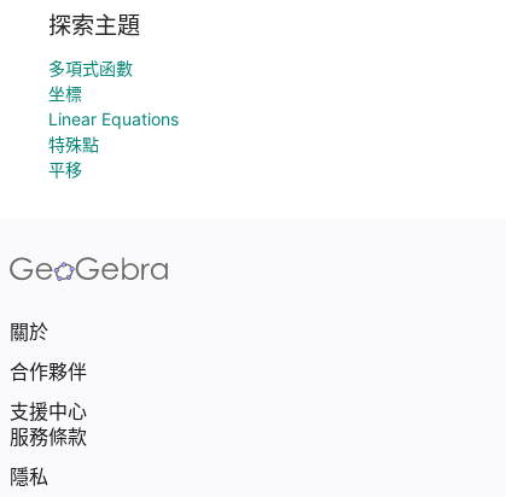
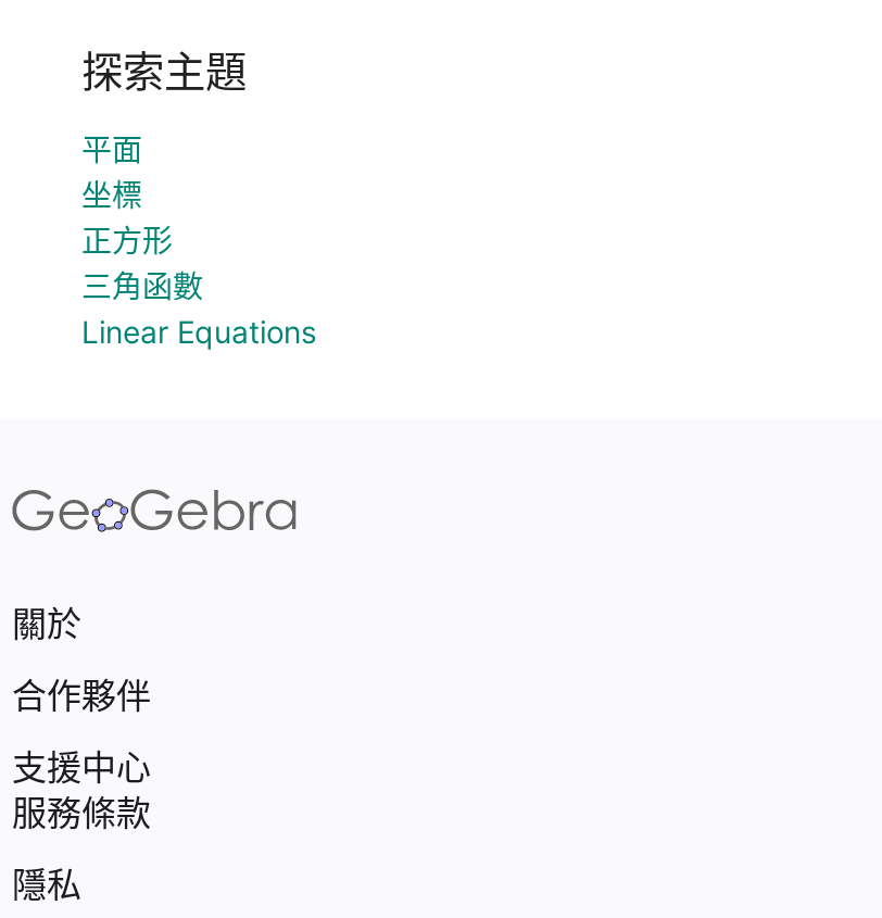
- 多項式函數
+ 平面

+ 正方形
+ 三角函數

moved down: Linear Equations

- 特殊點
- 平移
